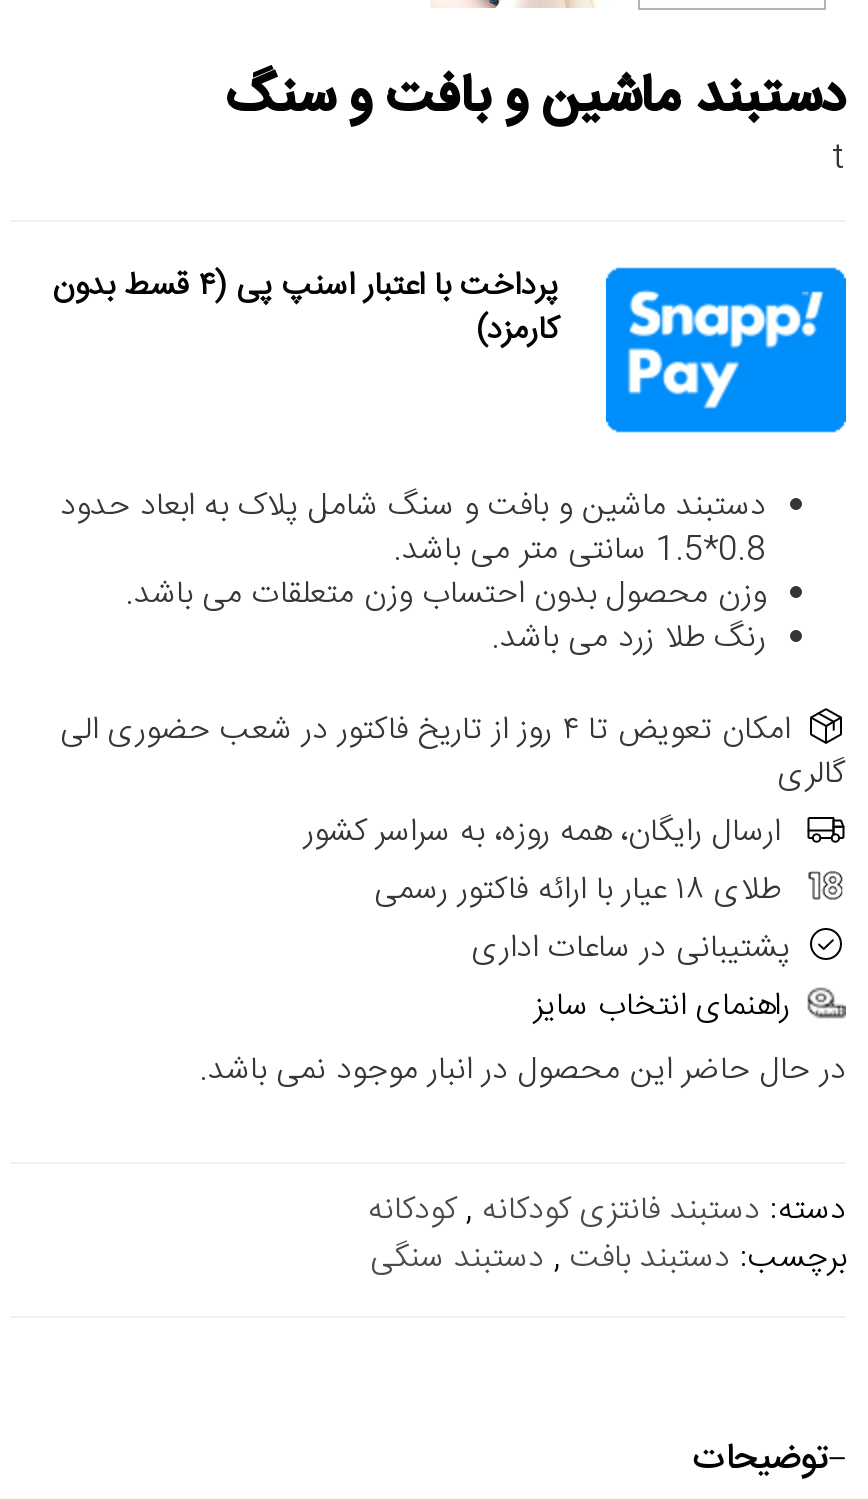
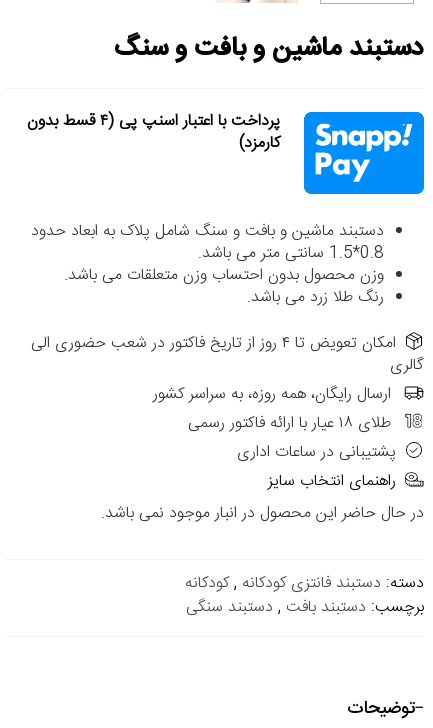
- t
